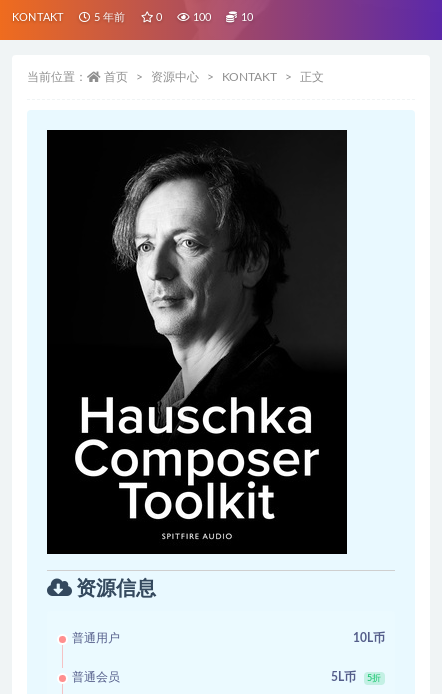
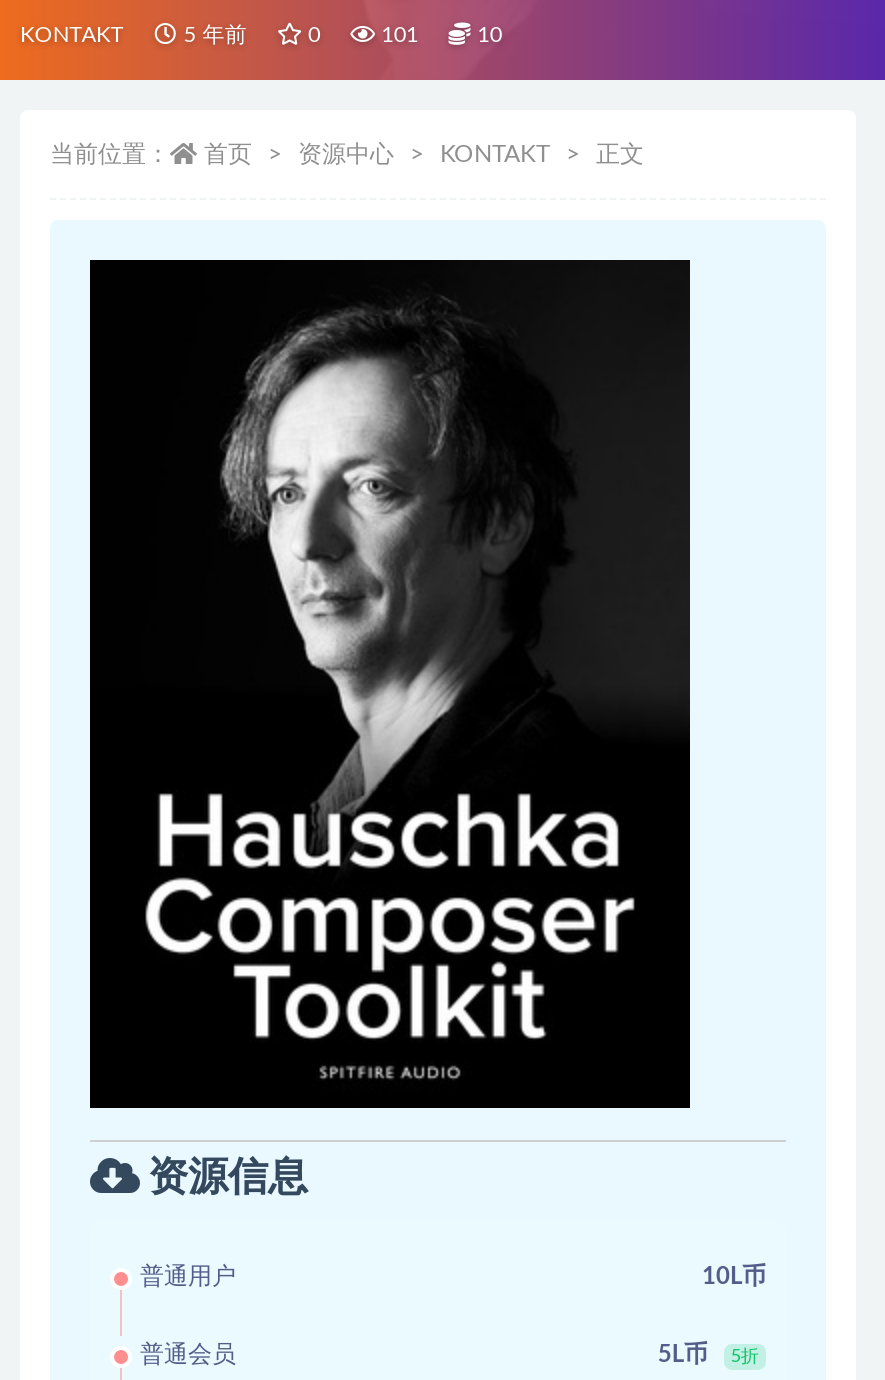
- 100
+ 101
